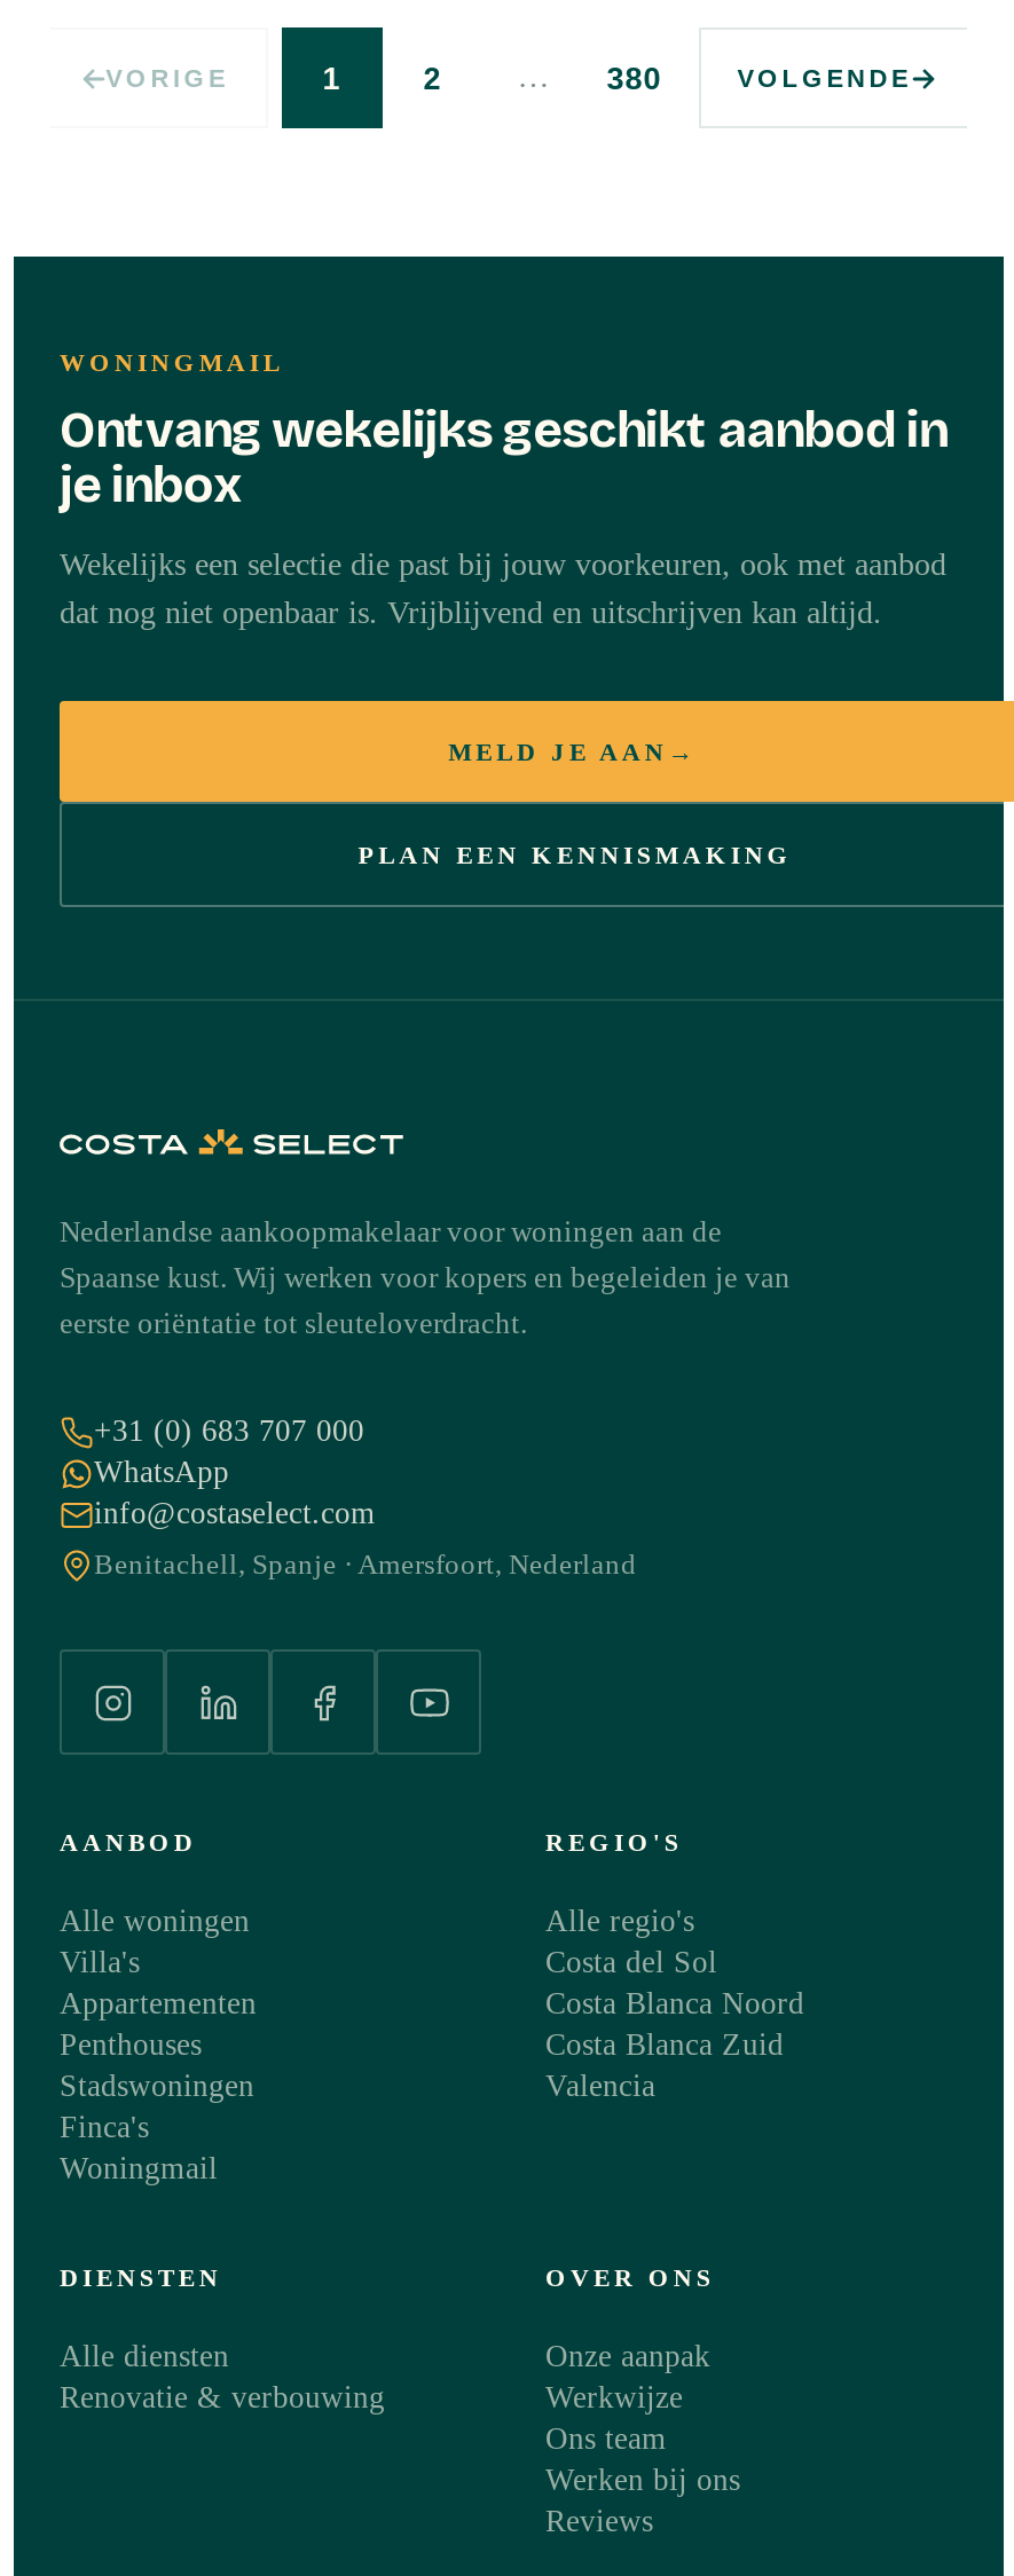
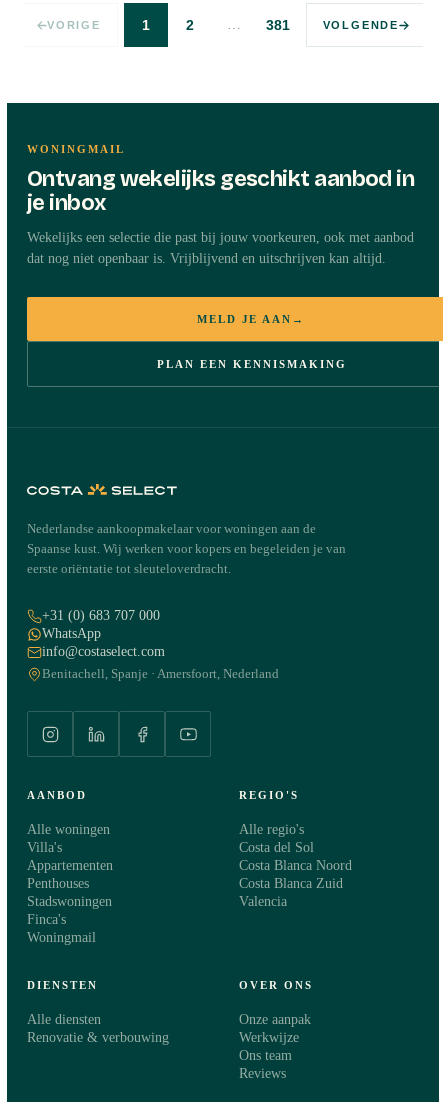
- 380
+ 381

- Werken bij ons
